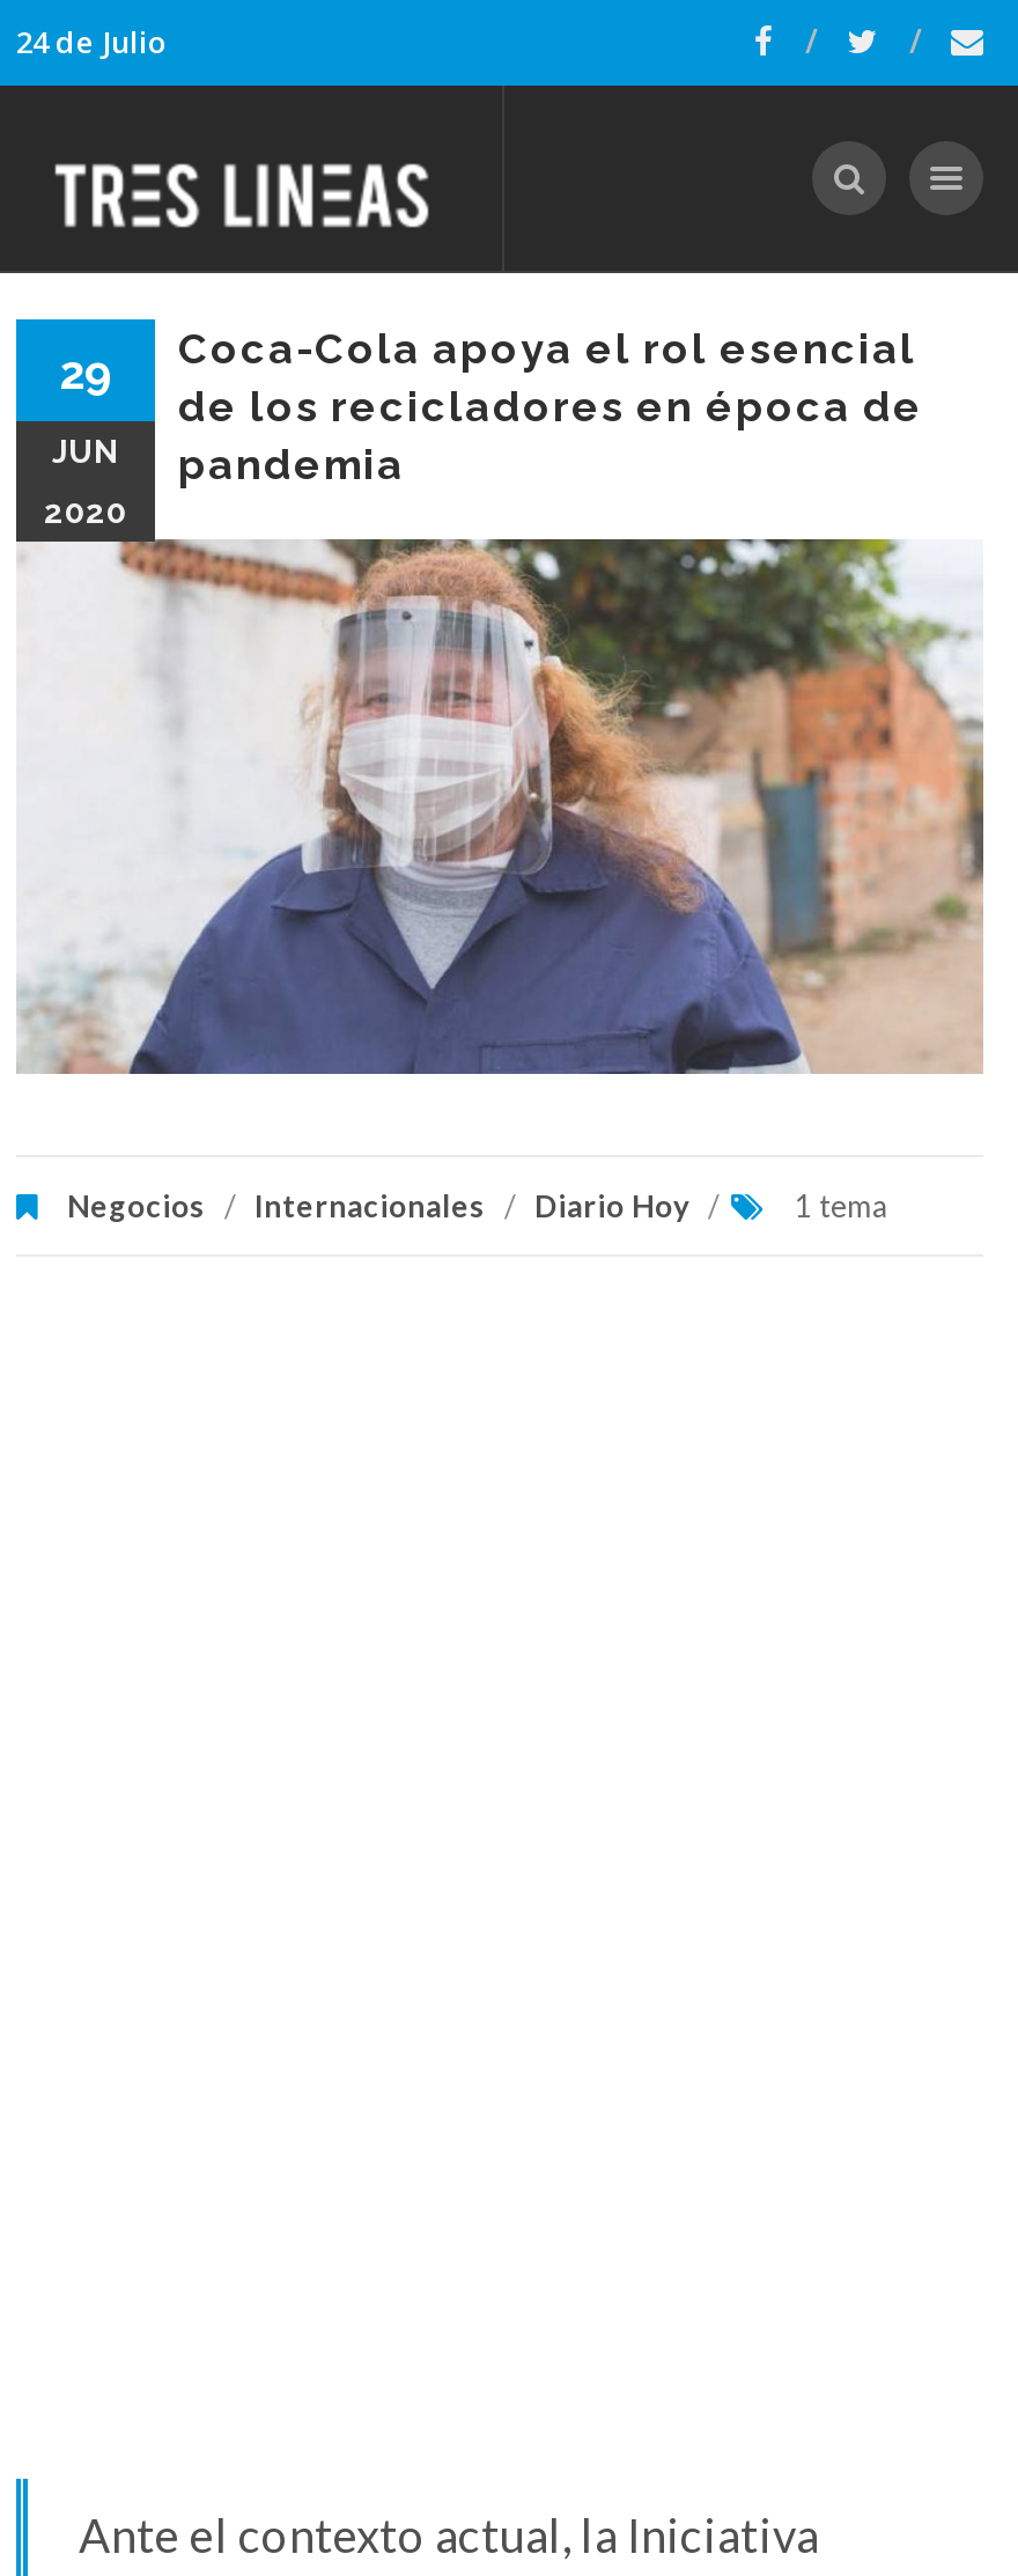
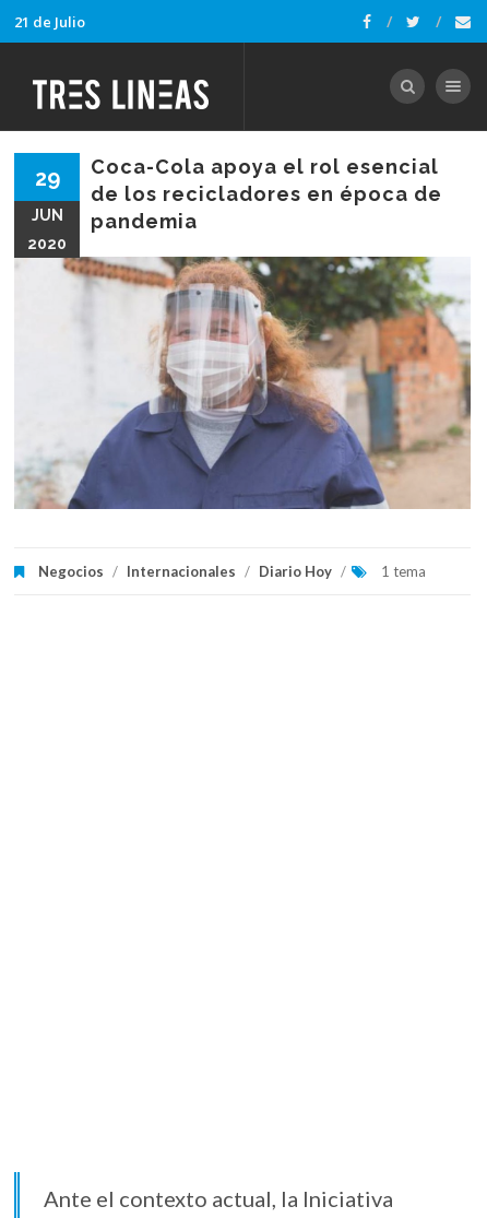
- 24 de Julio
+ 21 de Julio
